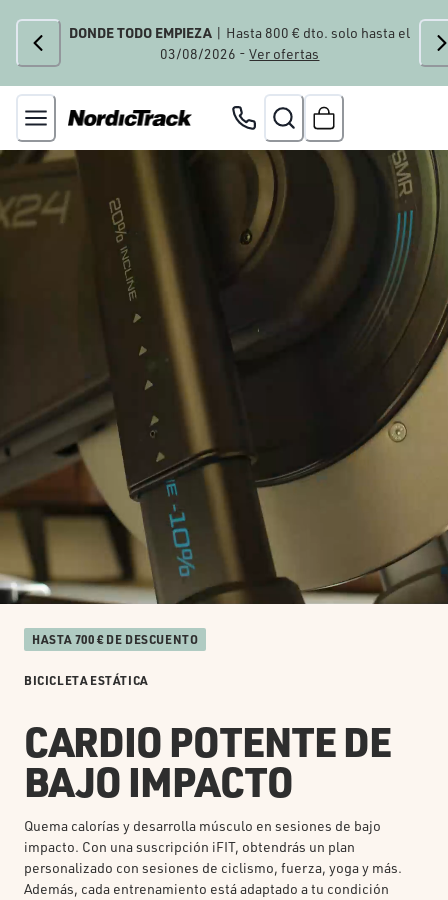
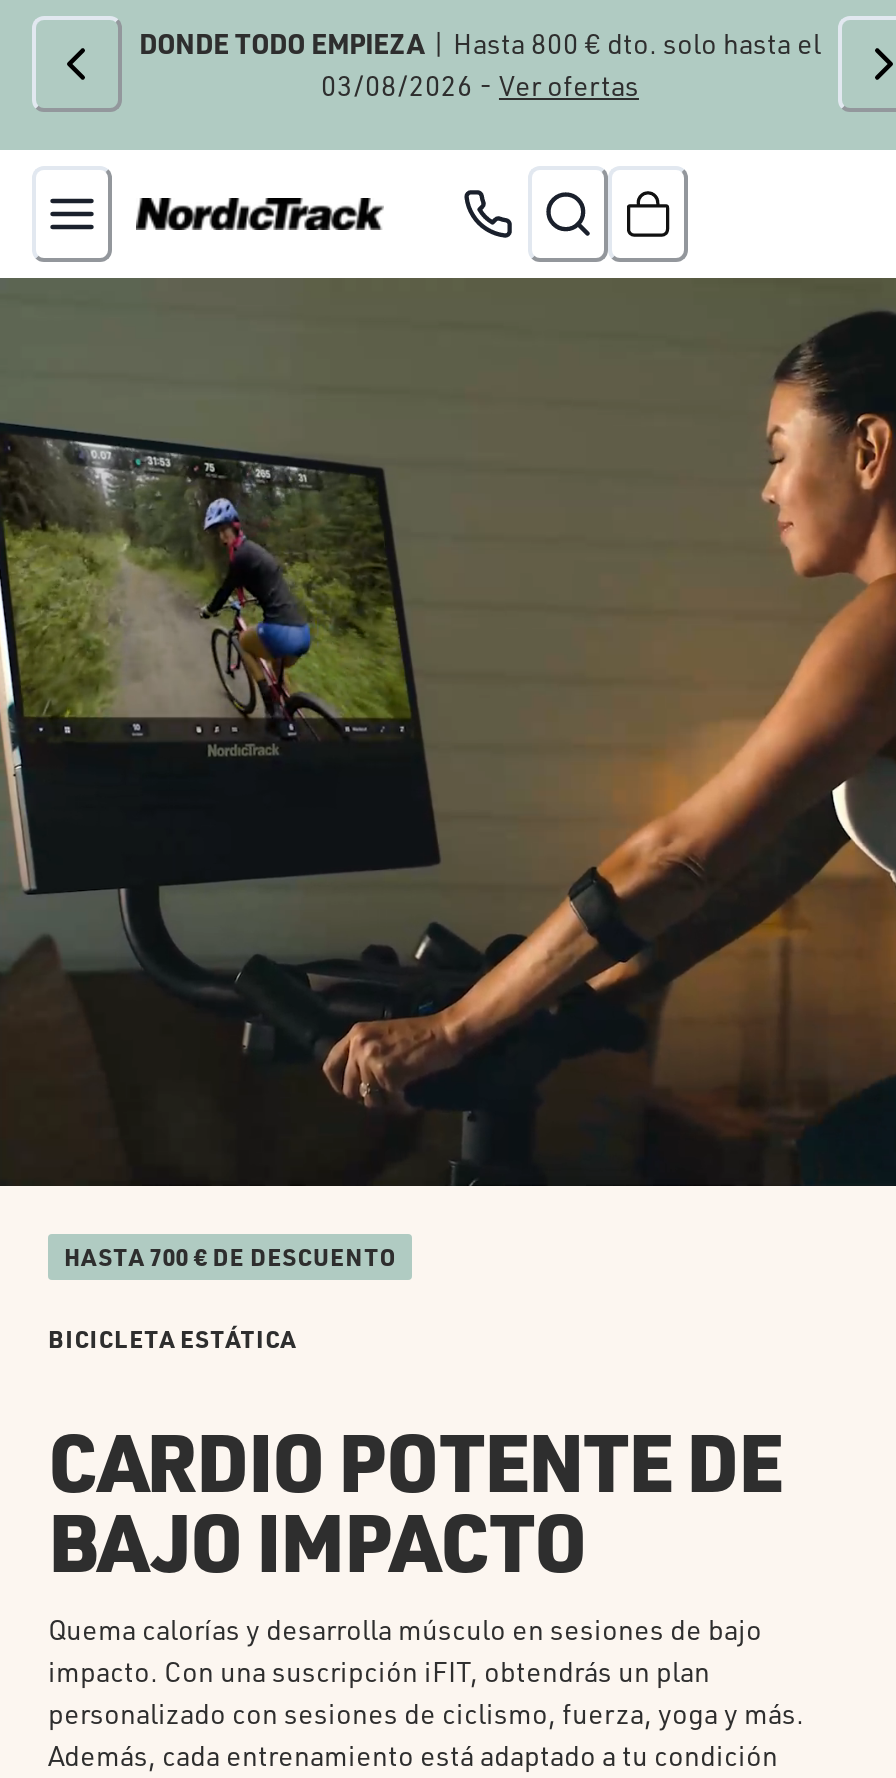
- [image]
+ [image]
